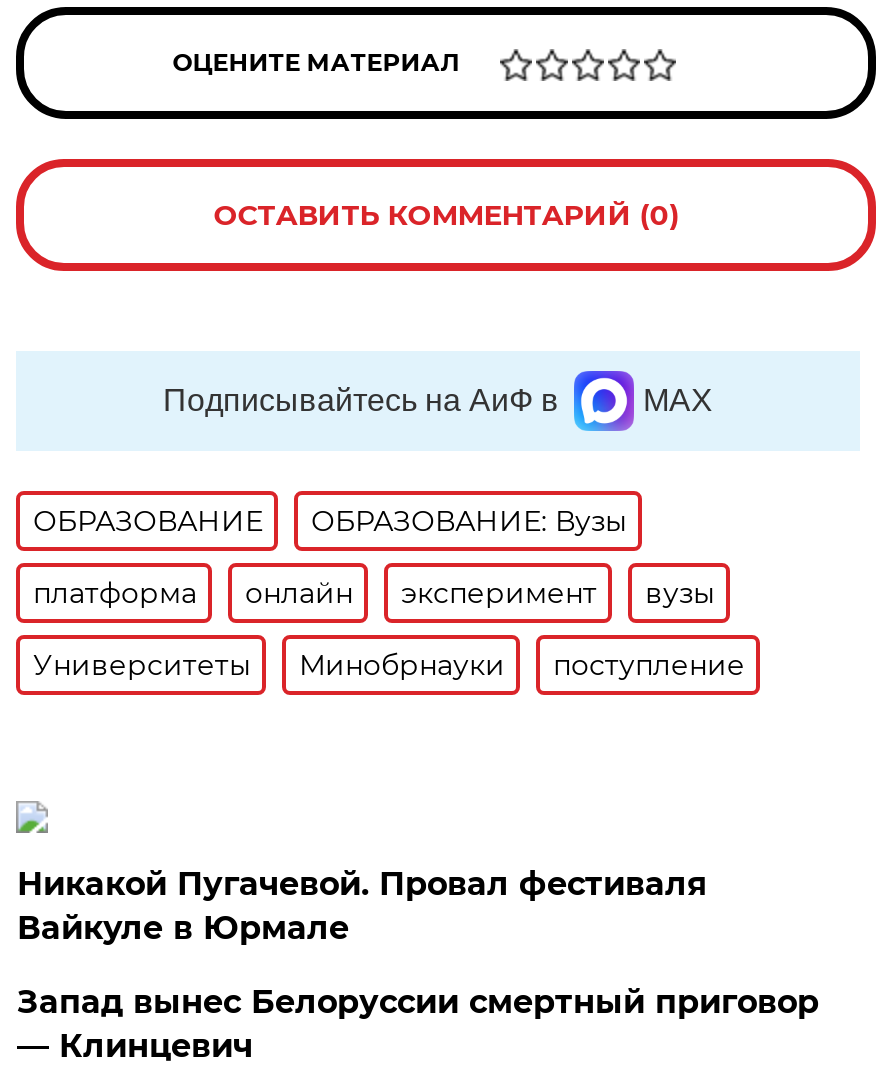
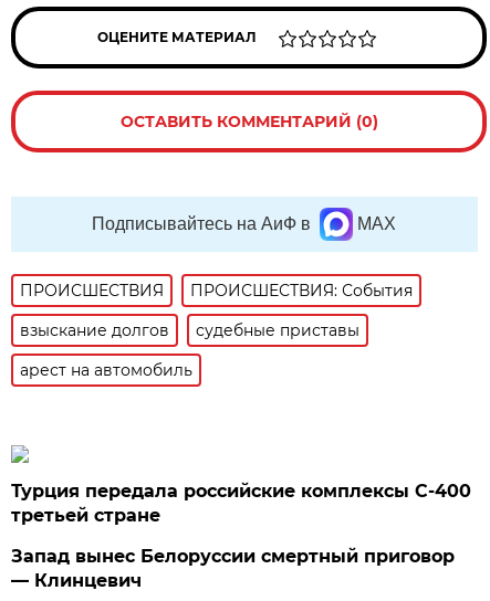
- ОБРАЗОВАНИЕ
- ОБРАЗОВАНИЕ: Вузы
+ ПРОИСШЕСТВИЯ
+ ПРОИСШЕСТВИЯ: События

- платформа
- онлайн
- эксперимент
- вузы
+ взыскание долгов
+ судебные приставы

- Университеты
- Минобрнауки
- поступление
+ арест на автомобиль

- Никакой Пугачевой. Провал фестиваля
- Вайкуле в Юрмале
+ Турция передала российские комплексы С-400
+ третьей стране
